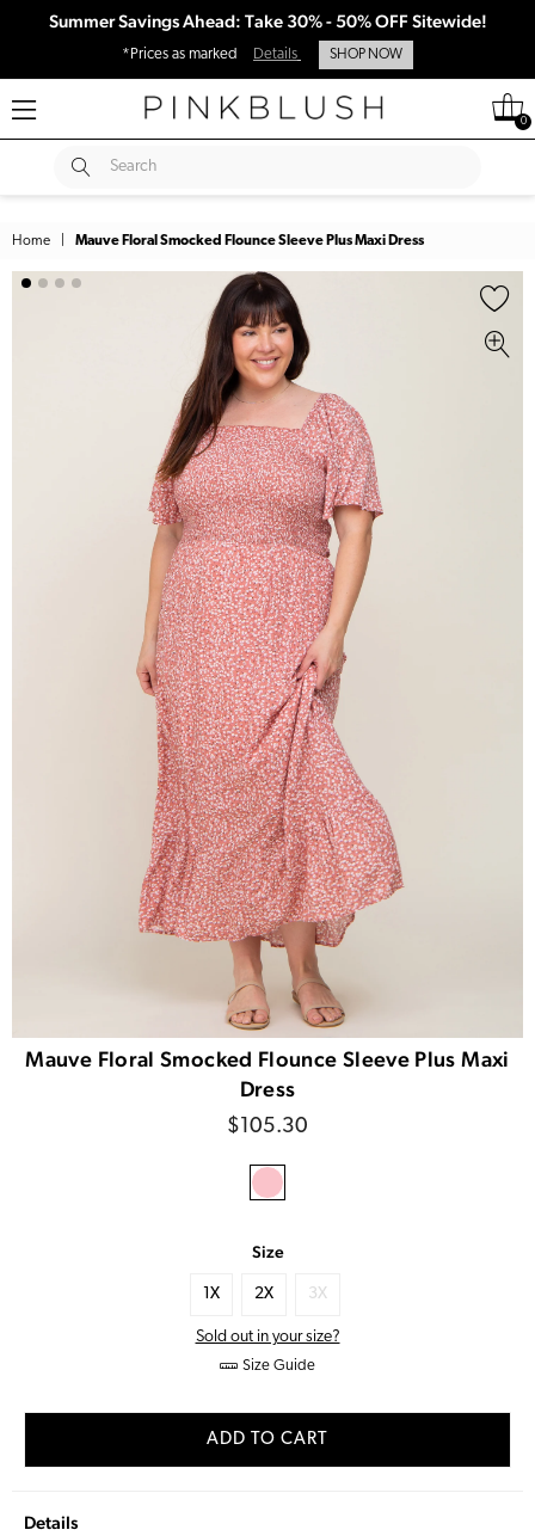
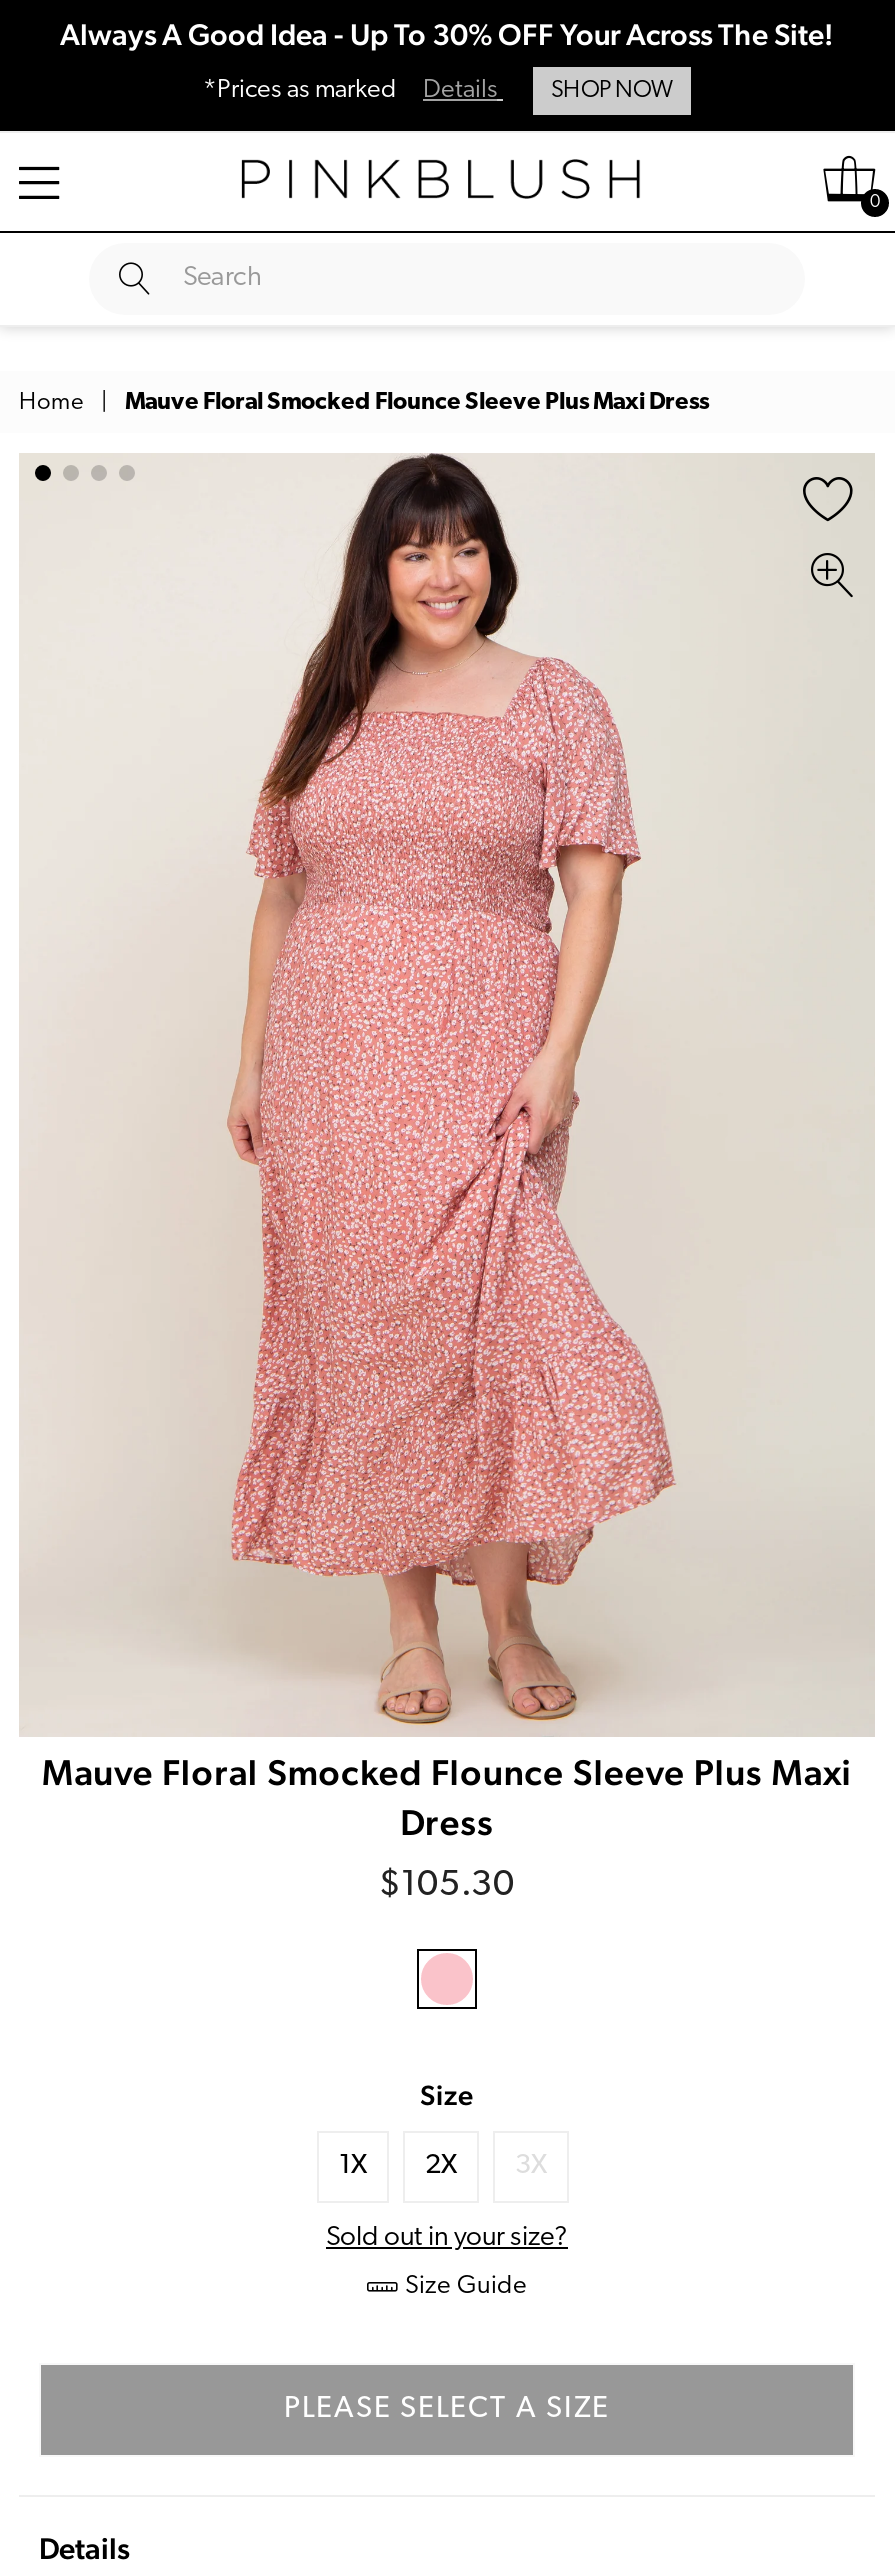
- Summer Savings Ahead: Take 30% - 50% OFF Sitewide!
+ Always A Good Idea - Up To 30% OFF Your Across The Site!

- ADD TO CART
+ PLEASE SELECT A SIZE
